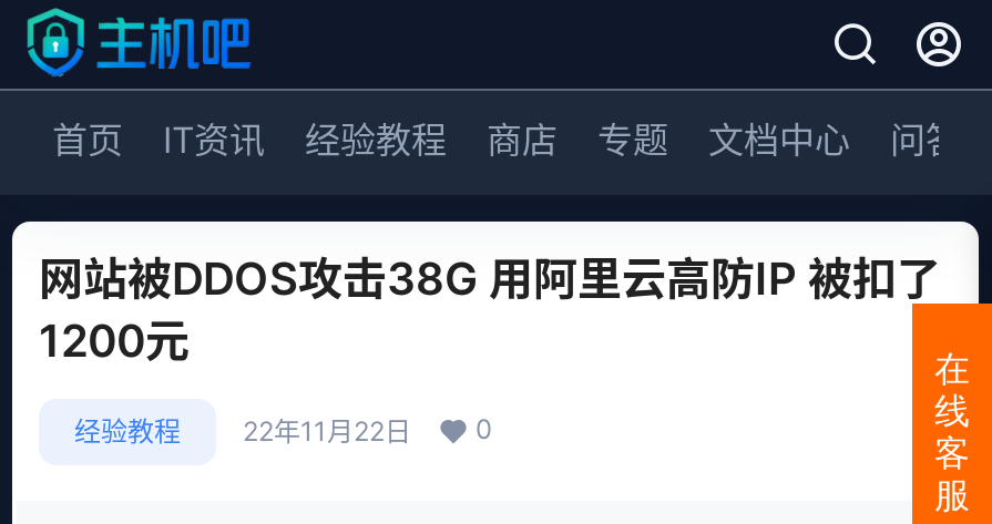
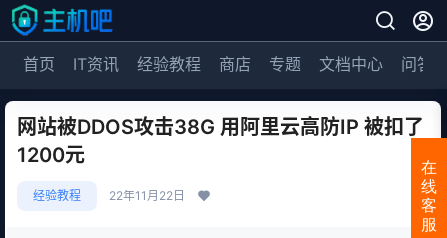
- 0
